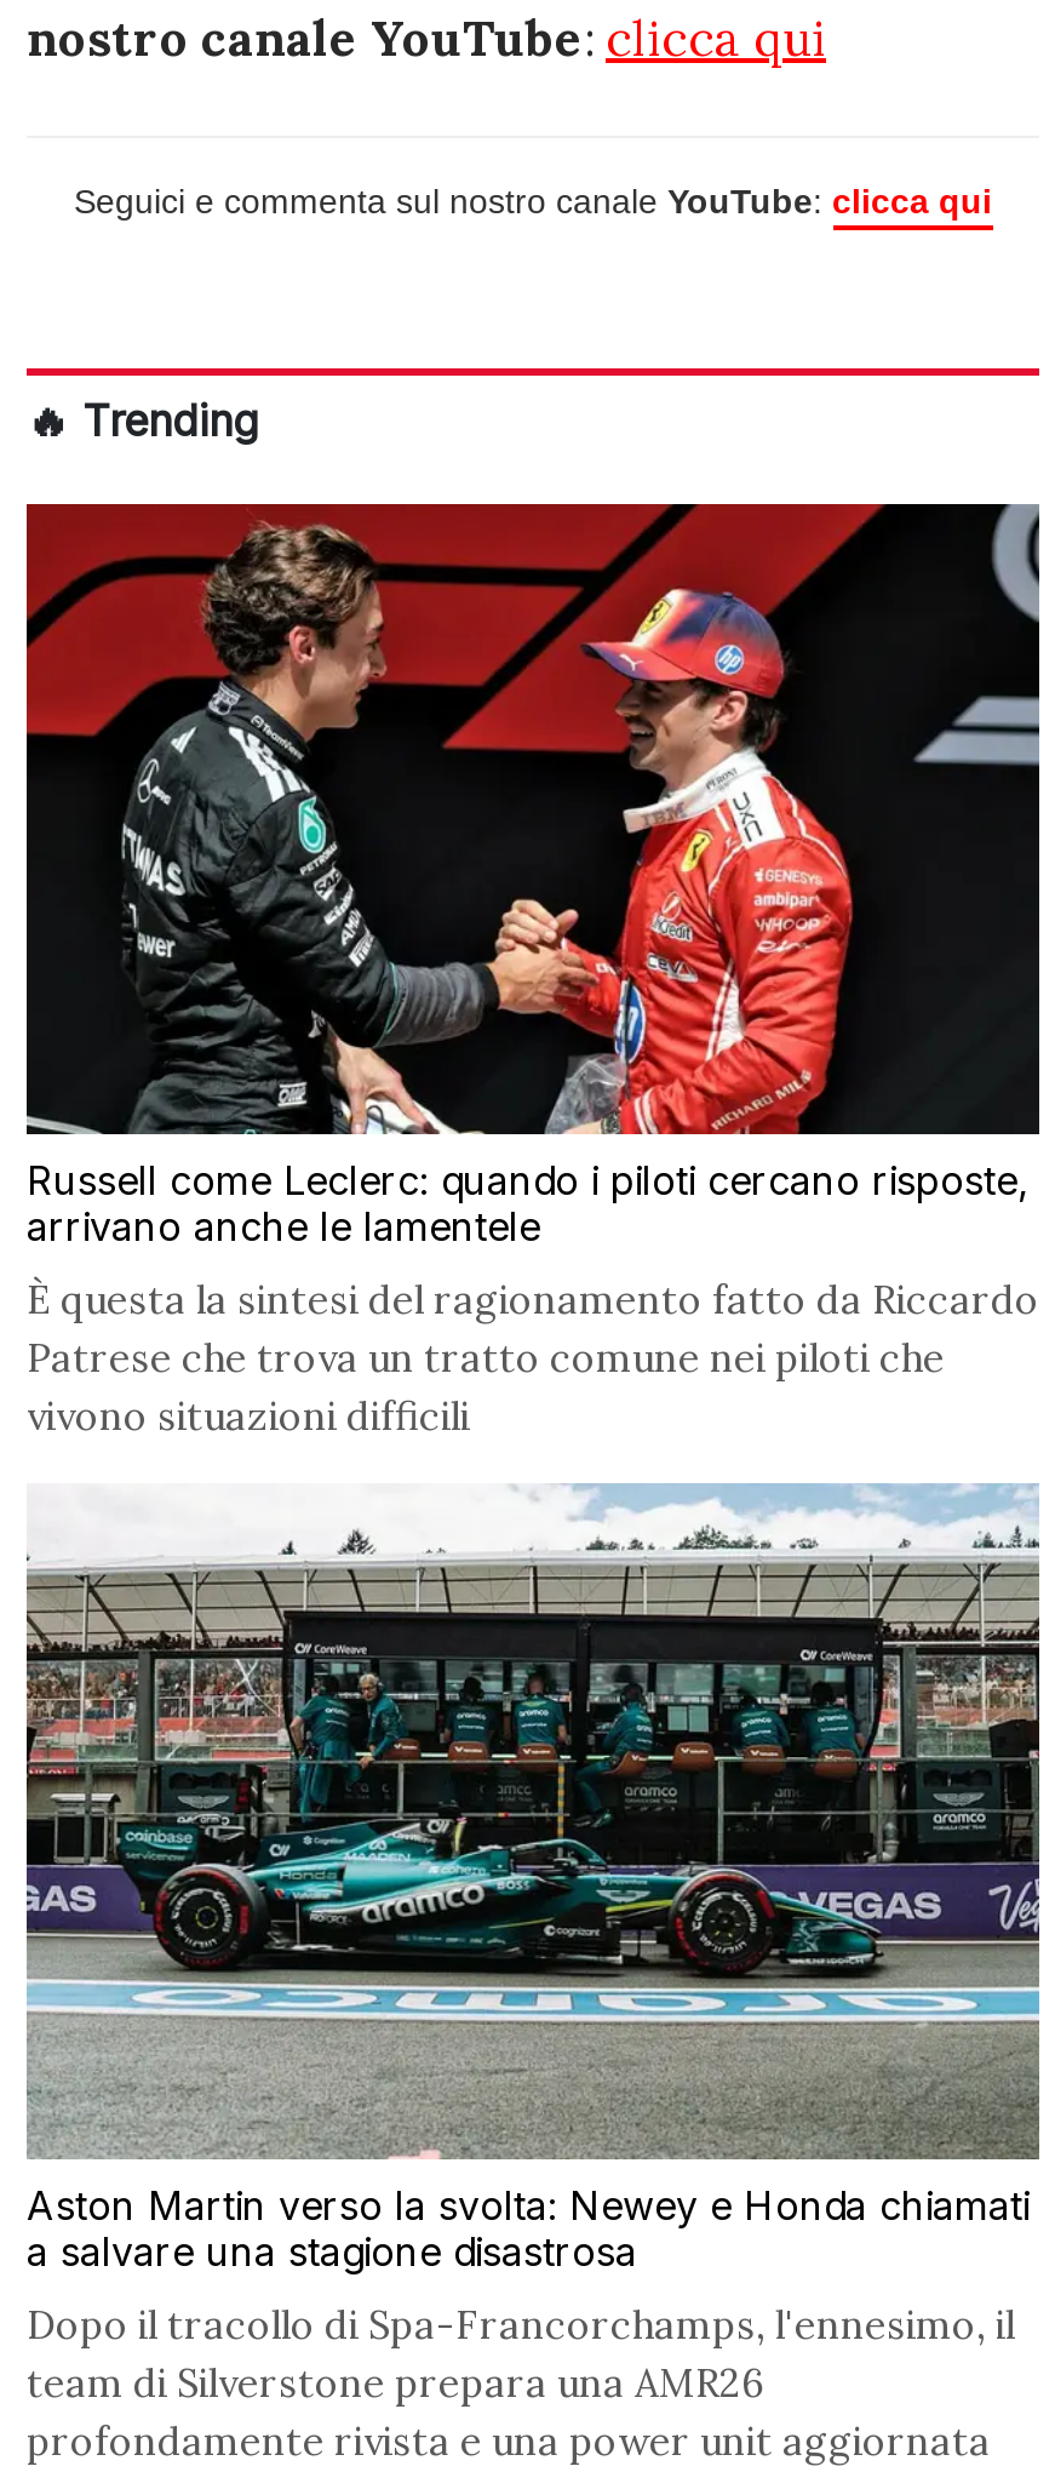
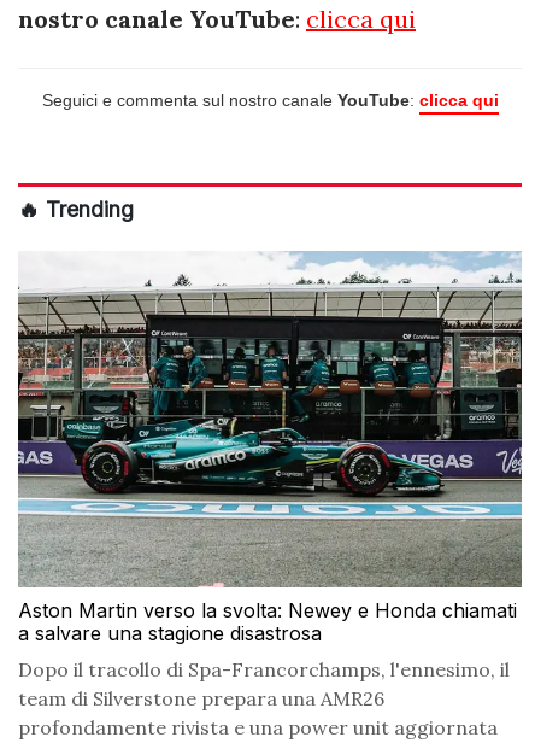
- [image]
- Russell come Leclerc: quando i piloti cercano risposte,
- arrivano anche le lamentele
- È questa la sintesi del ragionamento fatto da Riccardo
- Patrese che trova un tratto comune nei piloti che
- vivono situazioni difficili
